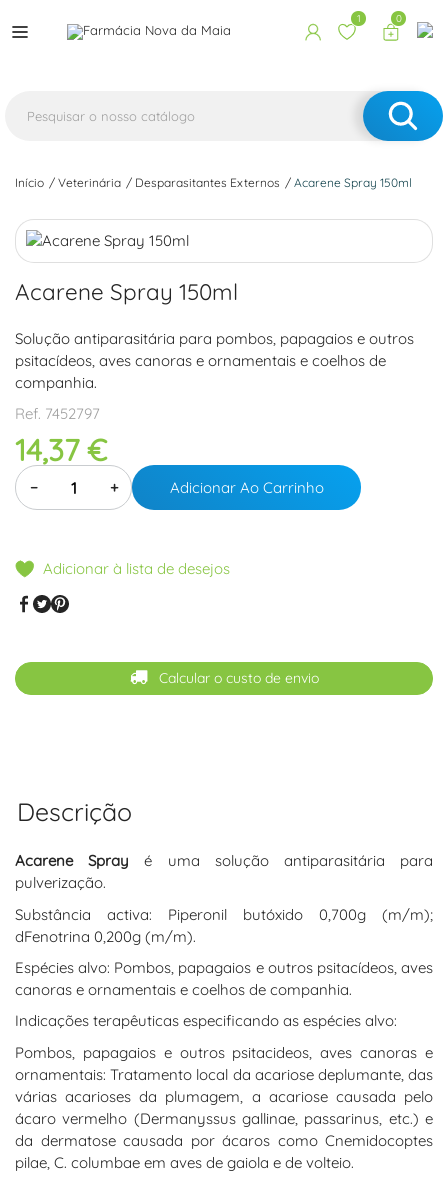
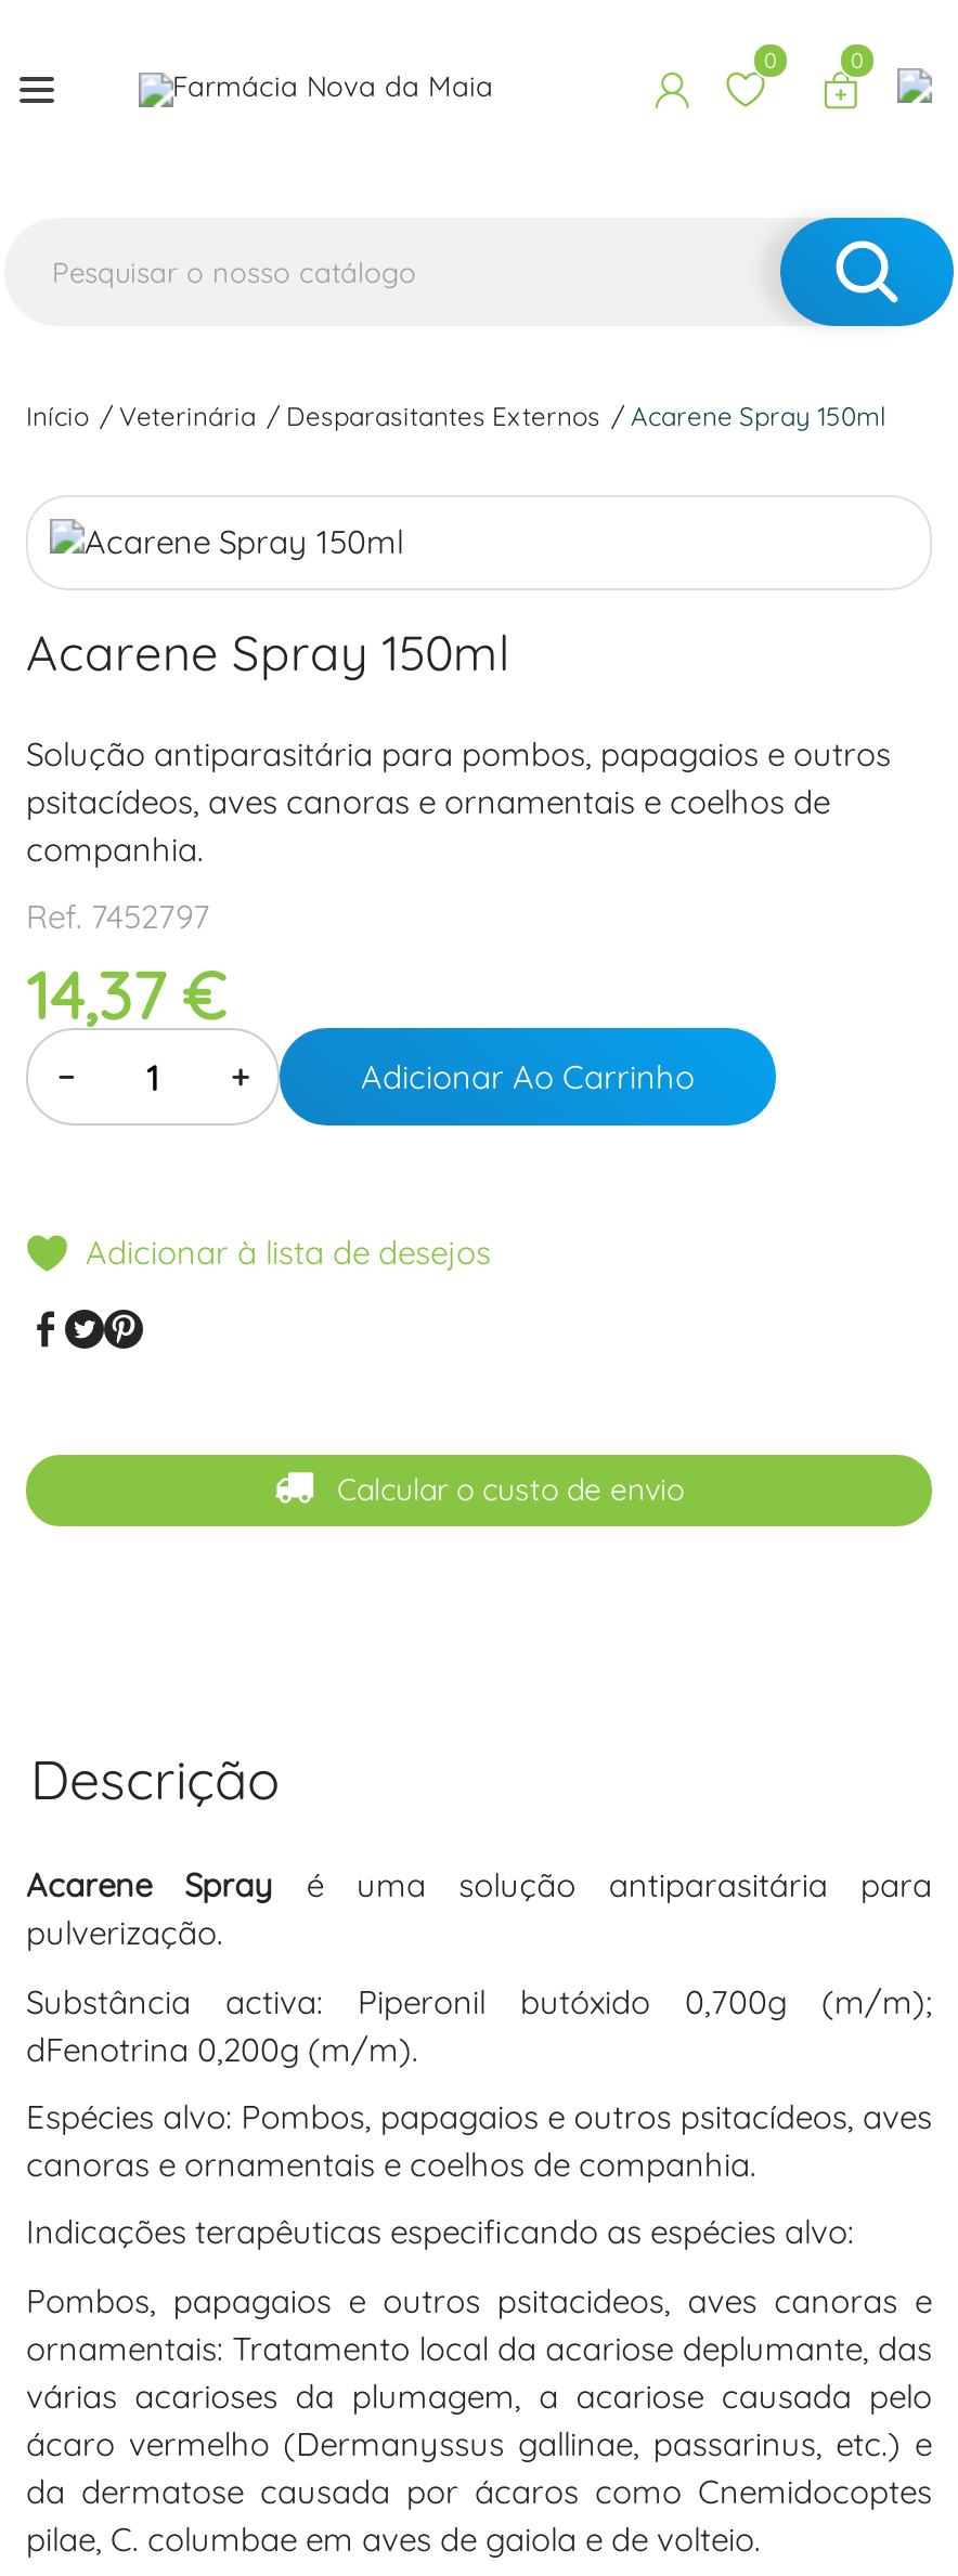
- 1
+ 0
